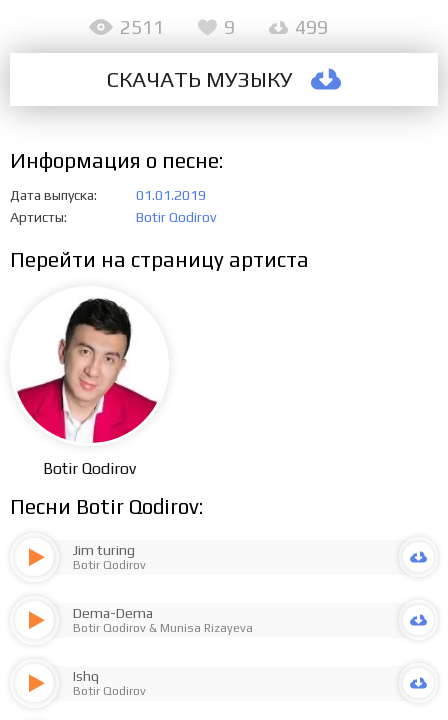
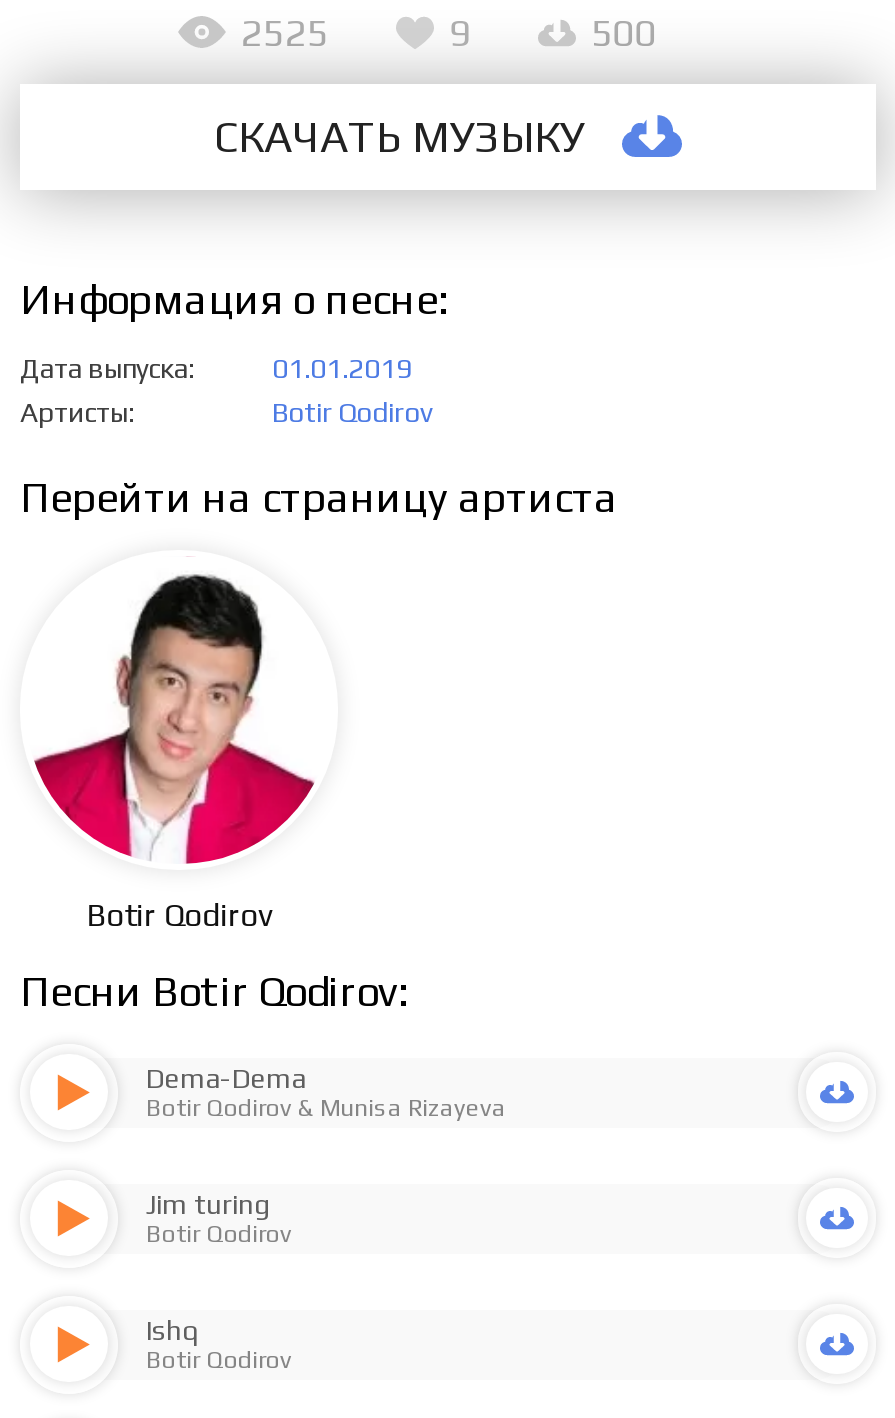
- 2511
+ 2525

- 499
+ 500

moved down: Jim turing | Botir Qodirov

moved up: Dema-Dema | Botir Qodirov & Munisa Rizayeva
